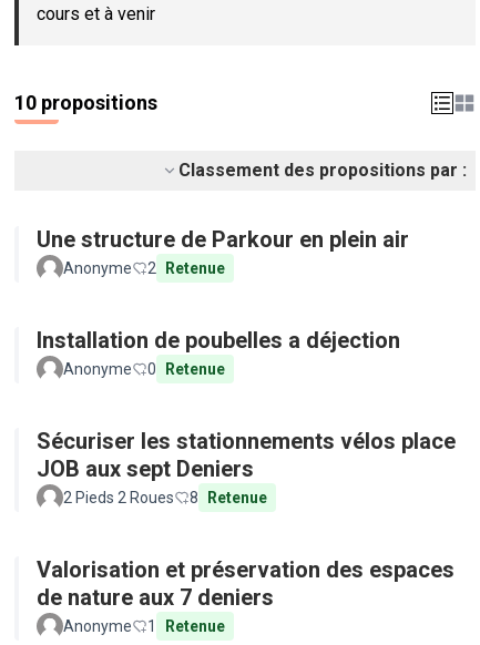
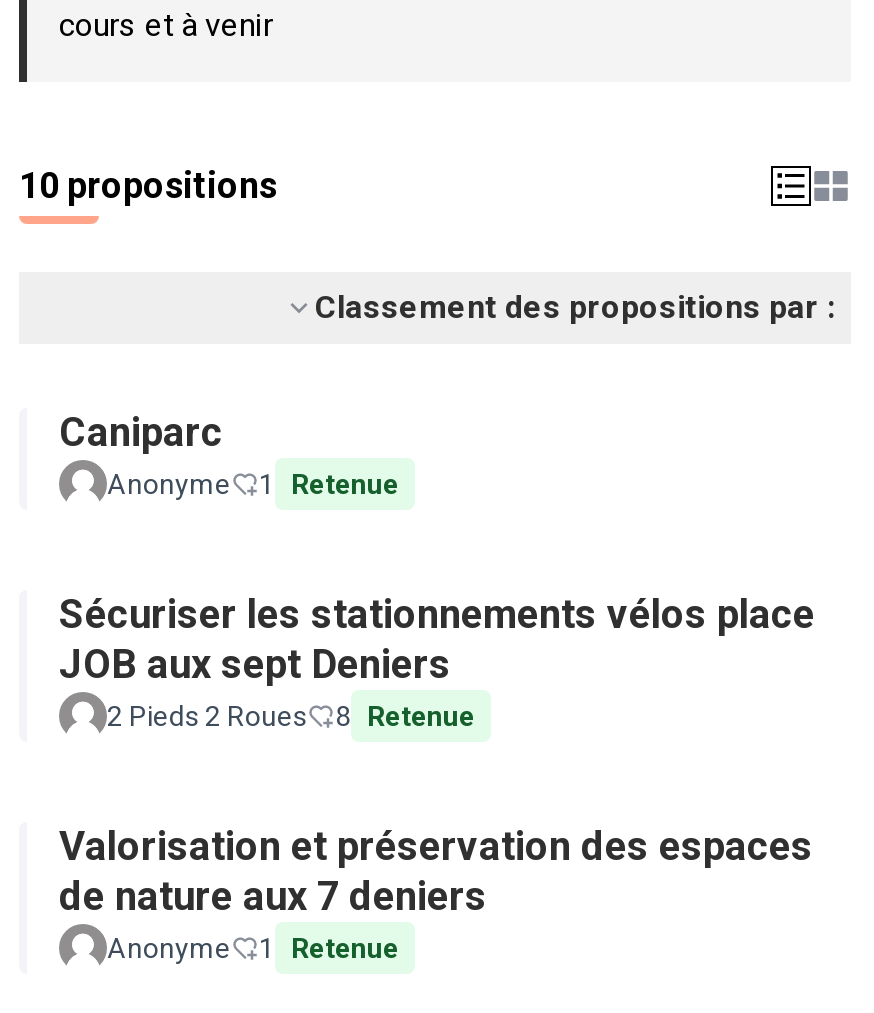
- Une structure de Parkour en plein air
+ Caniparc

- 2 Retenue
- Installation de poubelles a déjection
- Anonyme
- 0 Retenue
+ 1 Retenue
